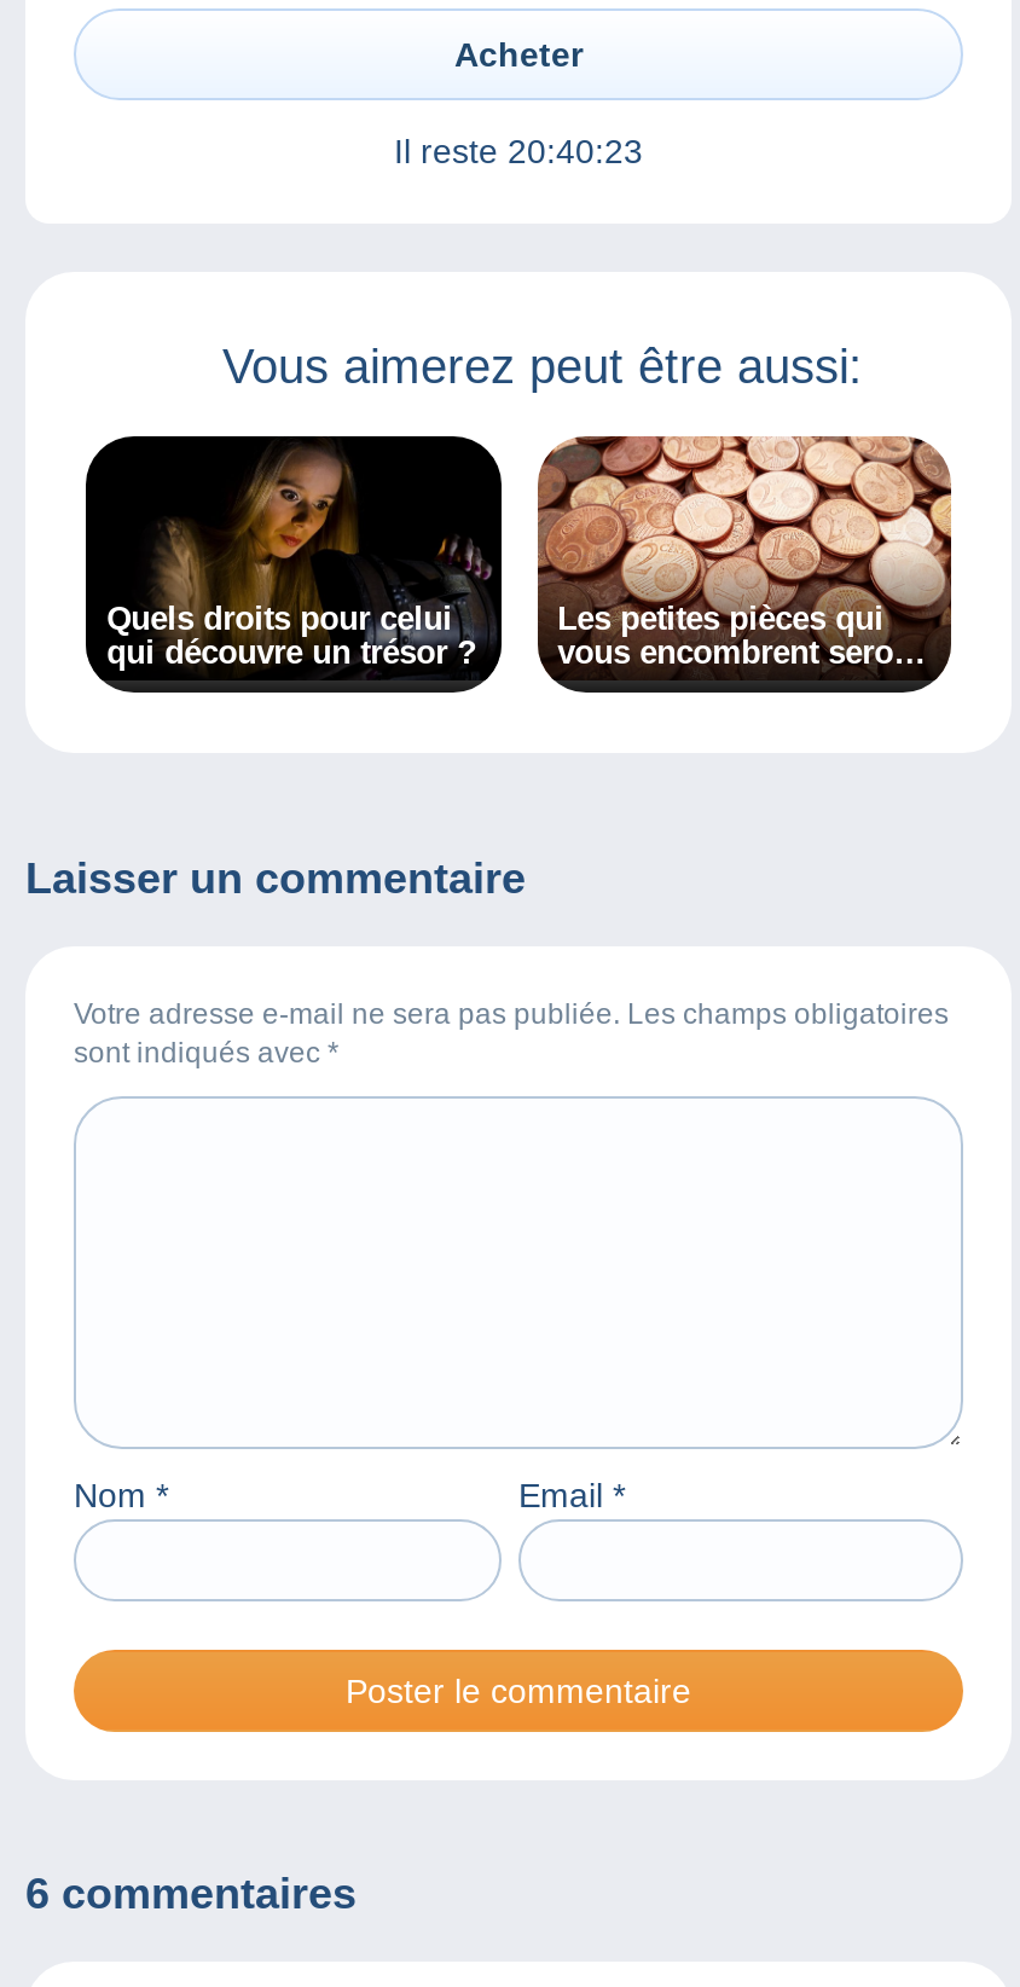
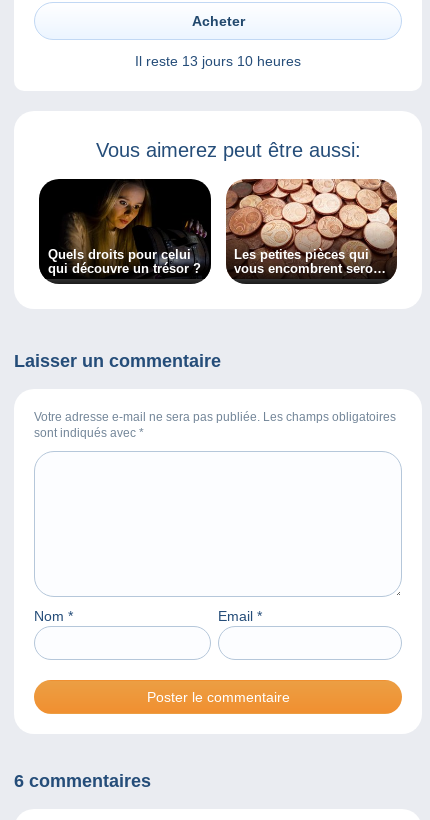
- Il reste 20:40:23
+ Il reste 13 jours 10 heures
